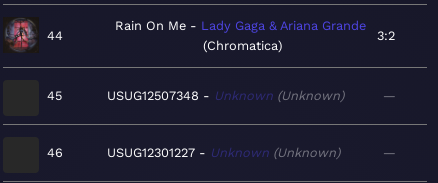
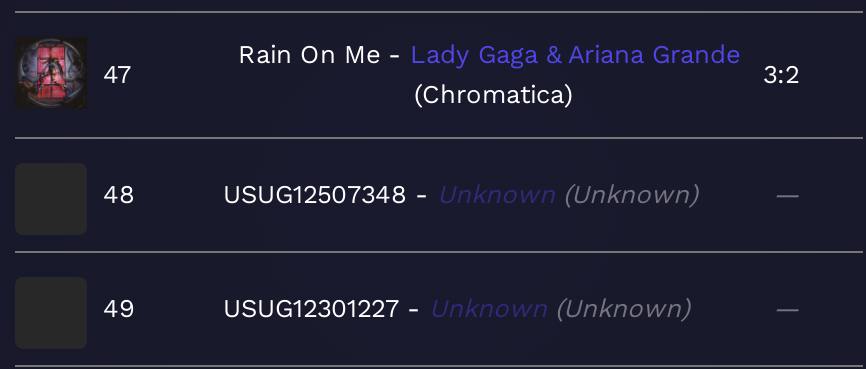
- 44
+ 47

- 45
+ 48

- 46
+ 49
